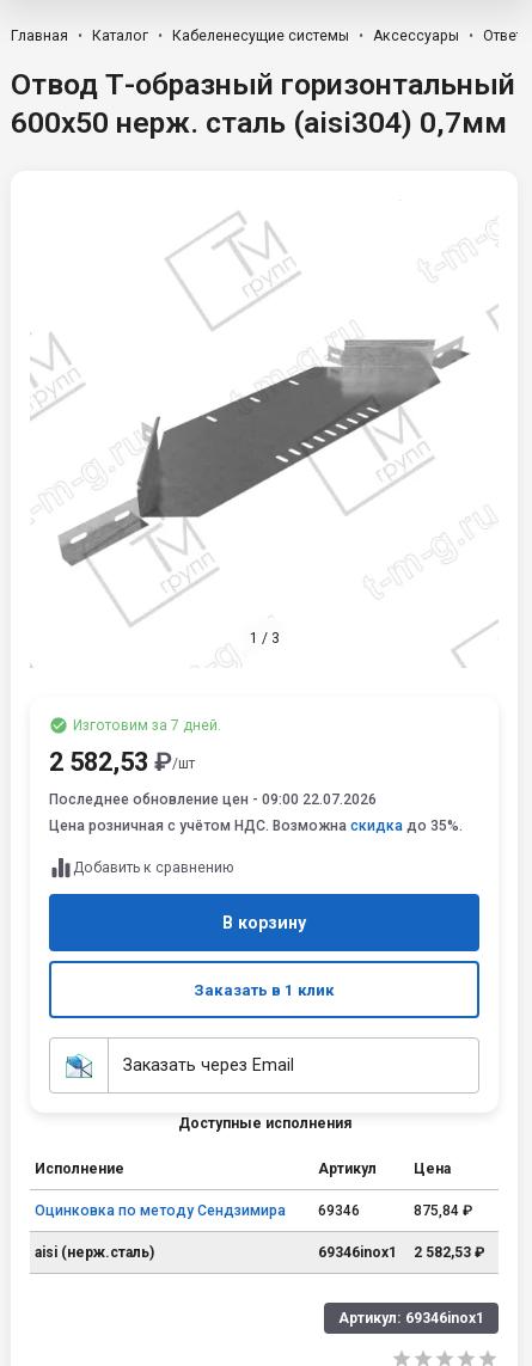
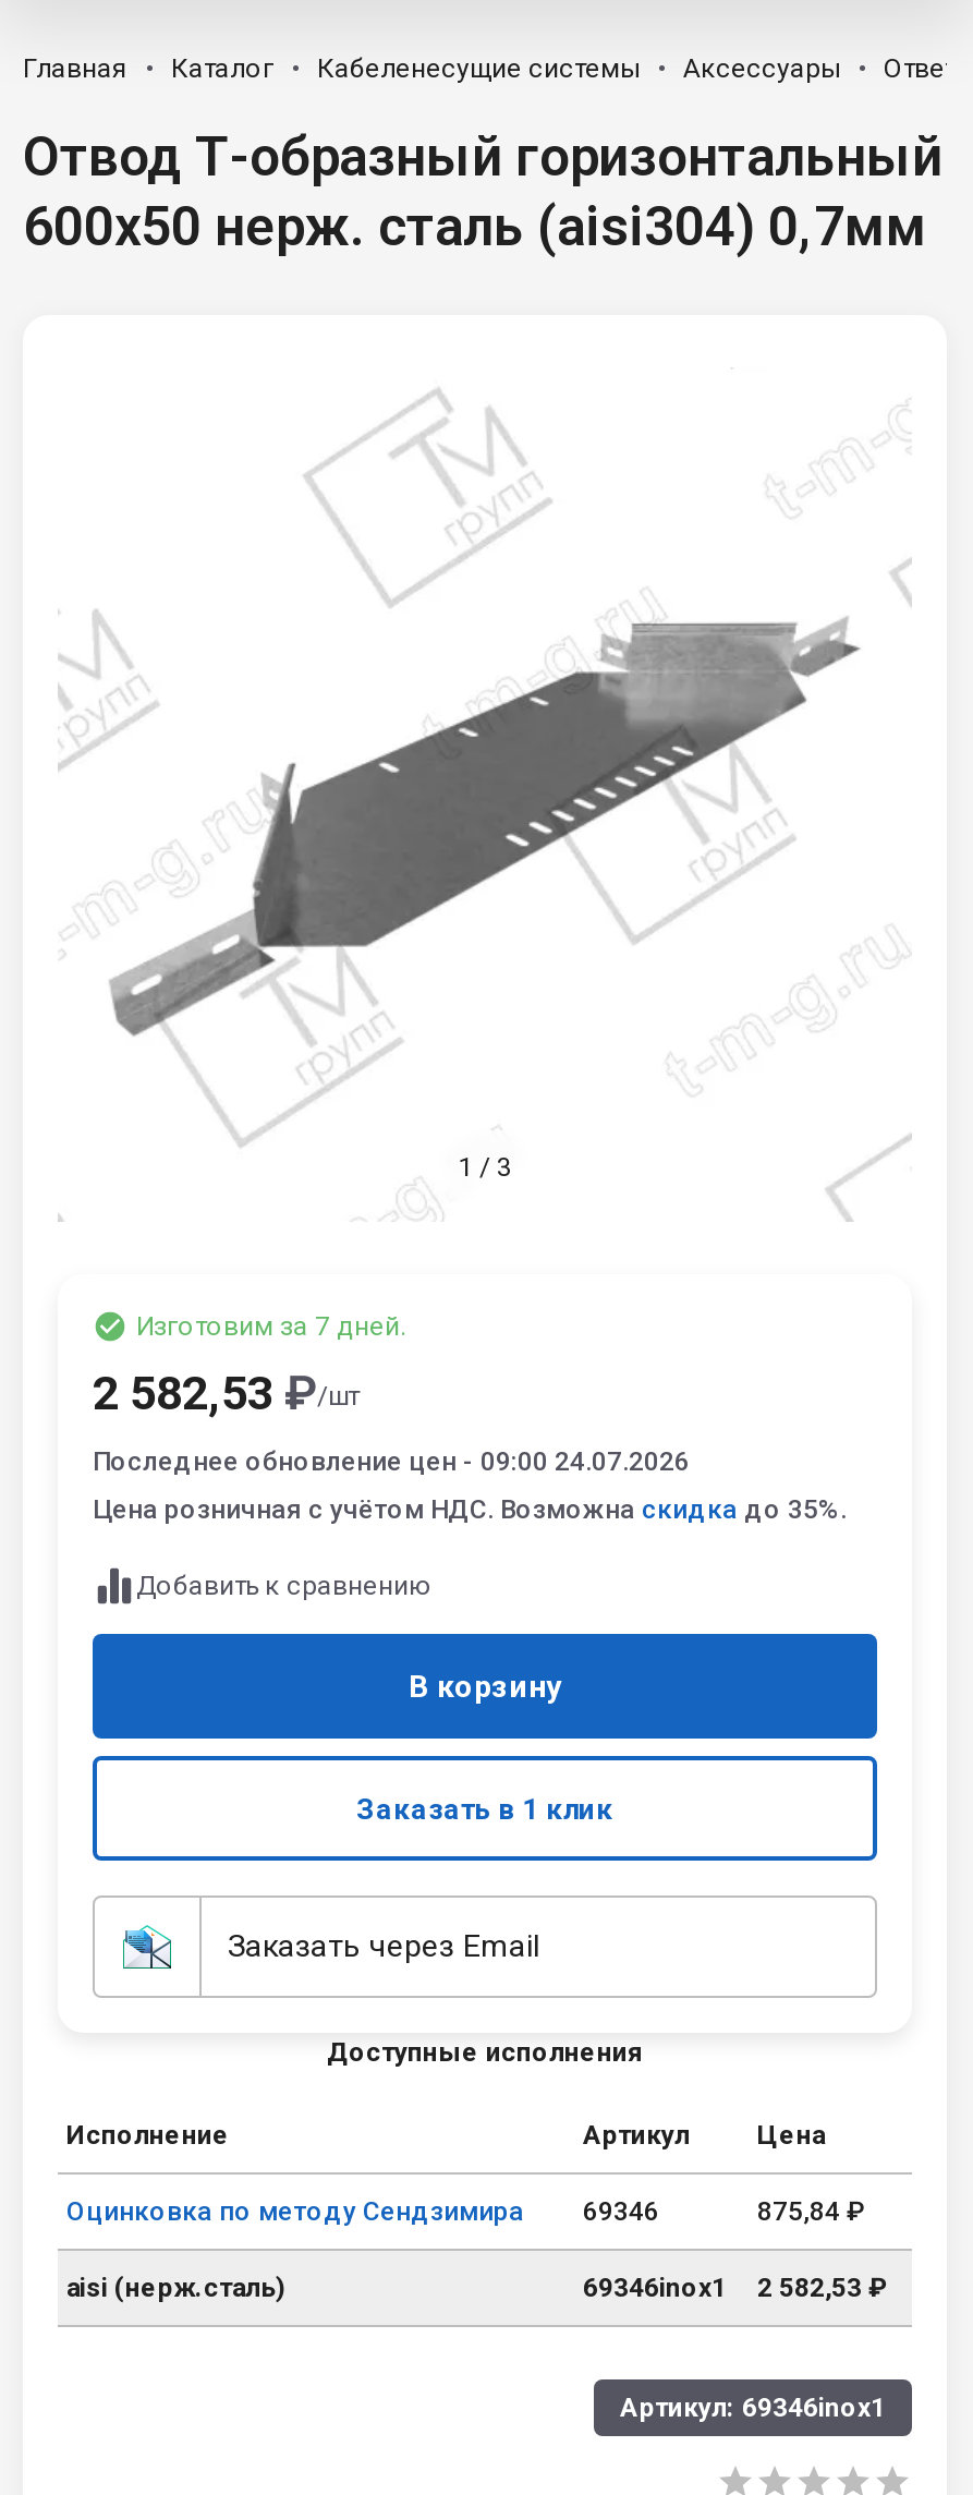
- Последнее обновление цен - 09:00 22.07.2026
+ Последнее обновление цен - 09:00 24.07.2026
